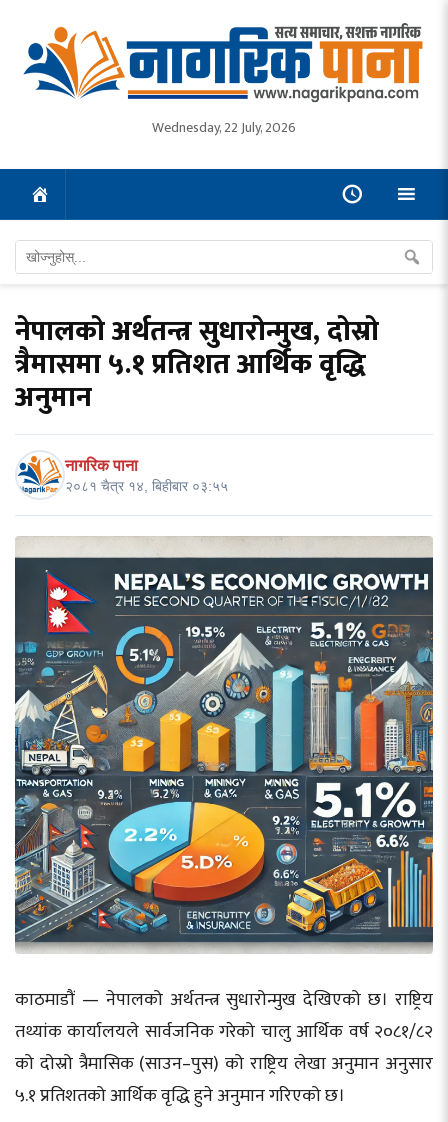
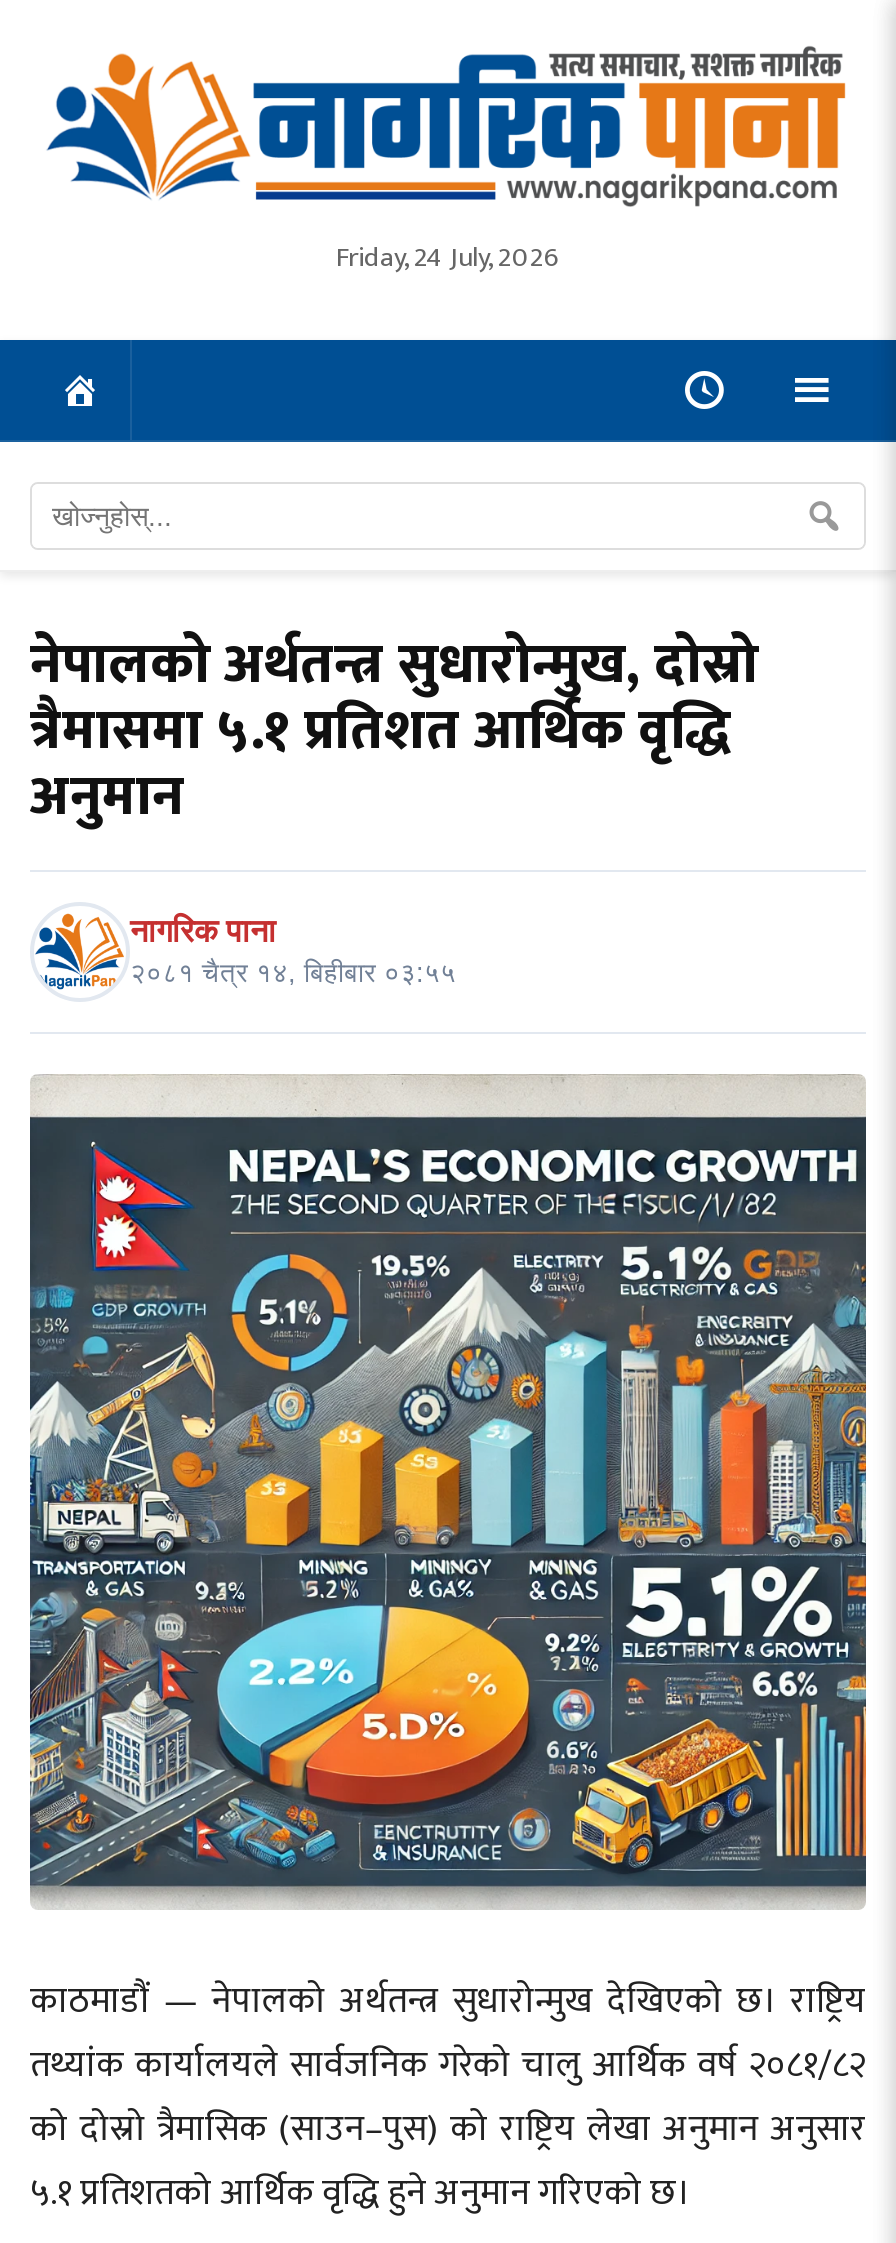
- Wednesday, 22 July, 2026
+ Friday, 24 July, 2026
